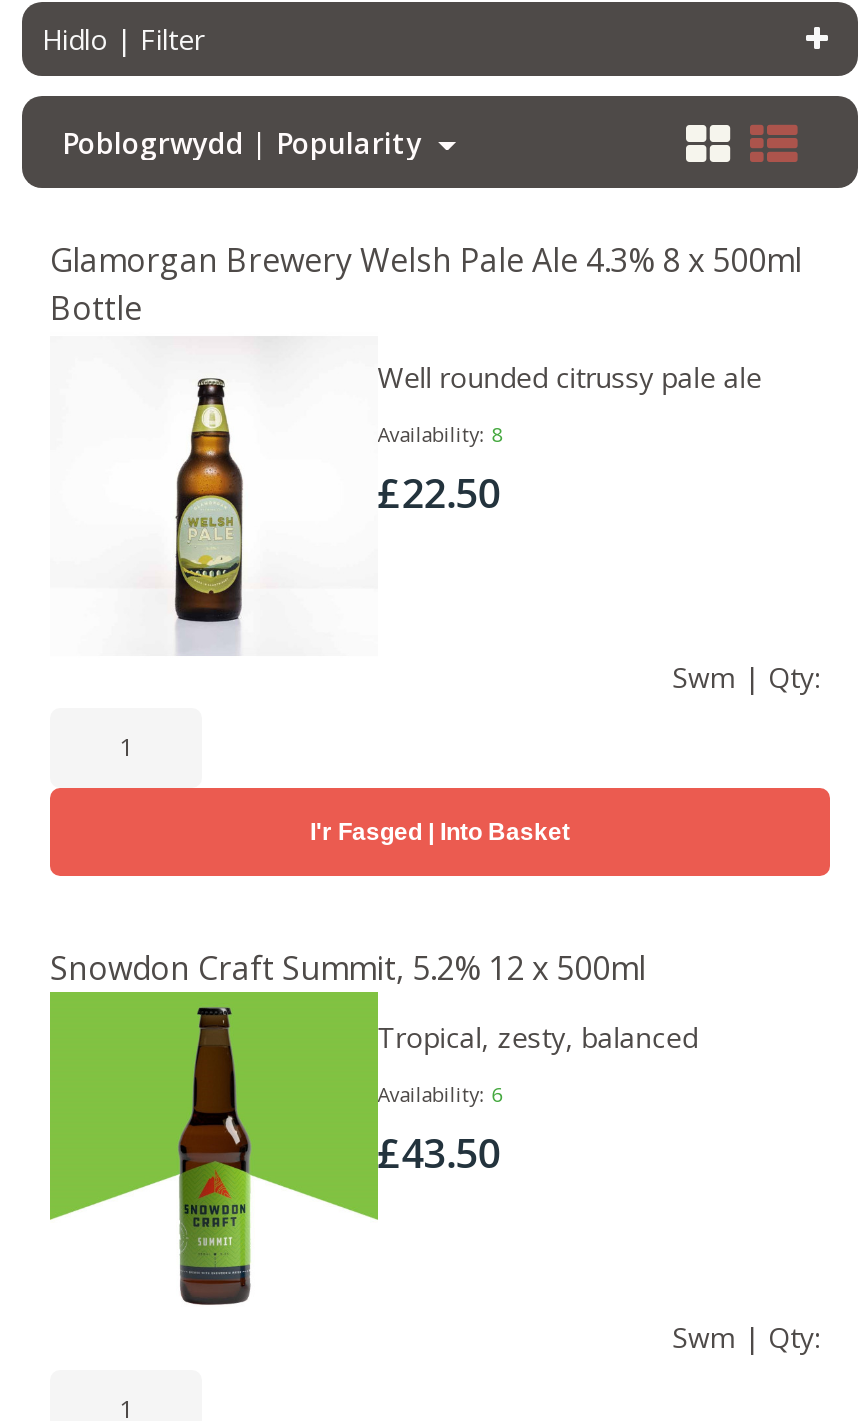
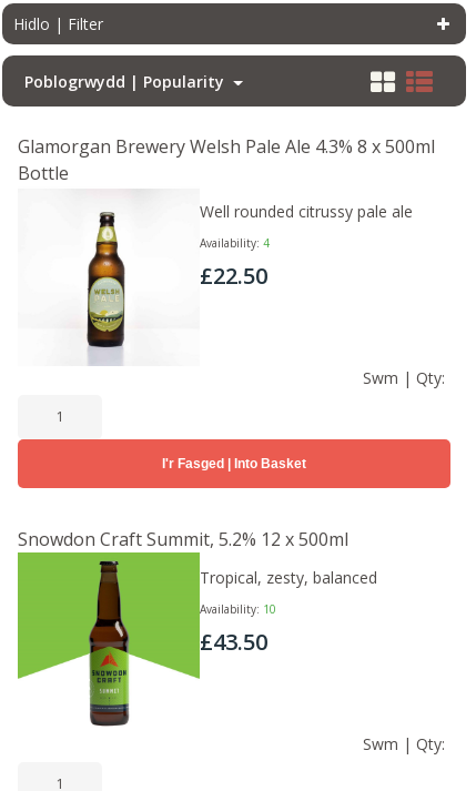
- Availability: 8
+ Availability: 4

- Availability: 6
+ Availability: 10
